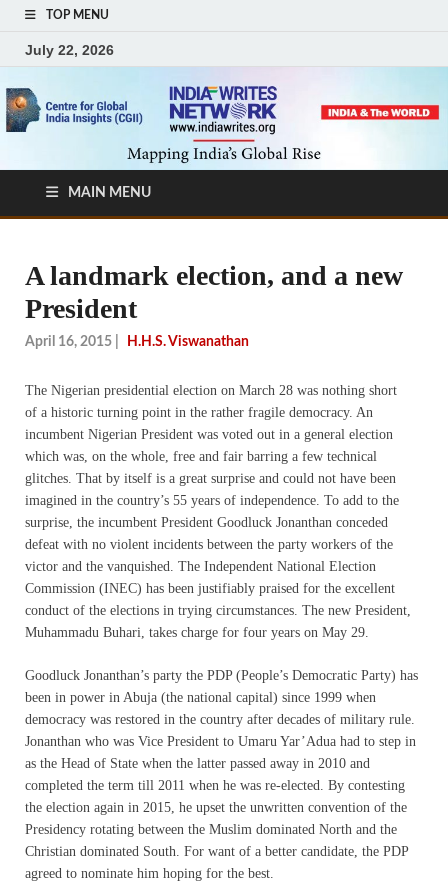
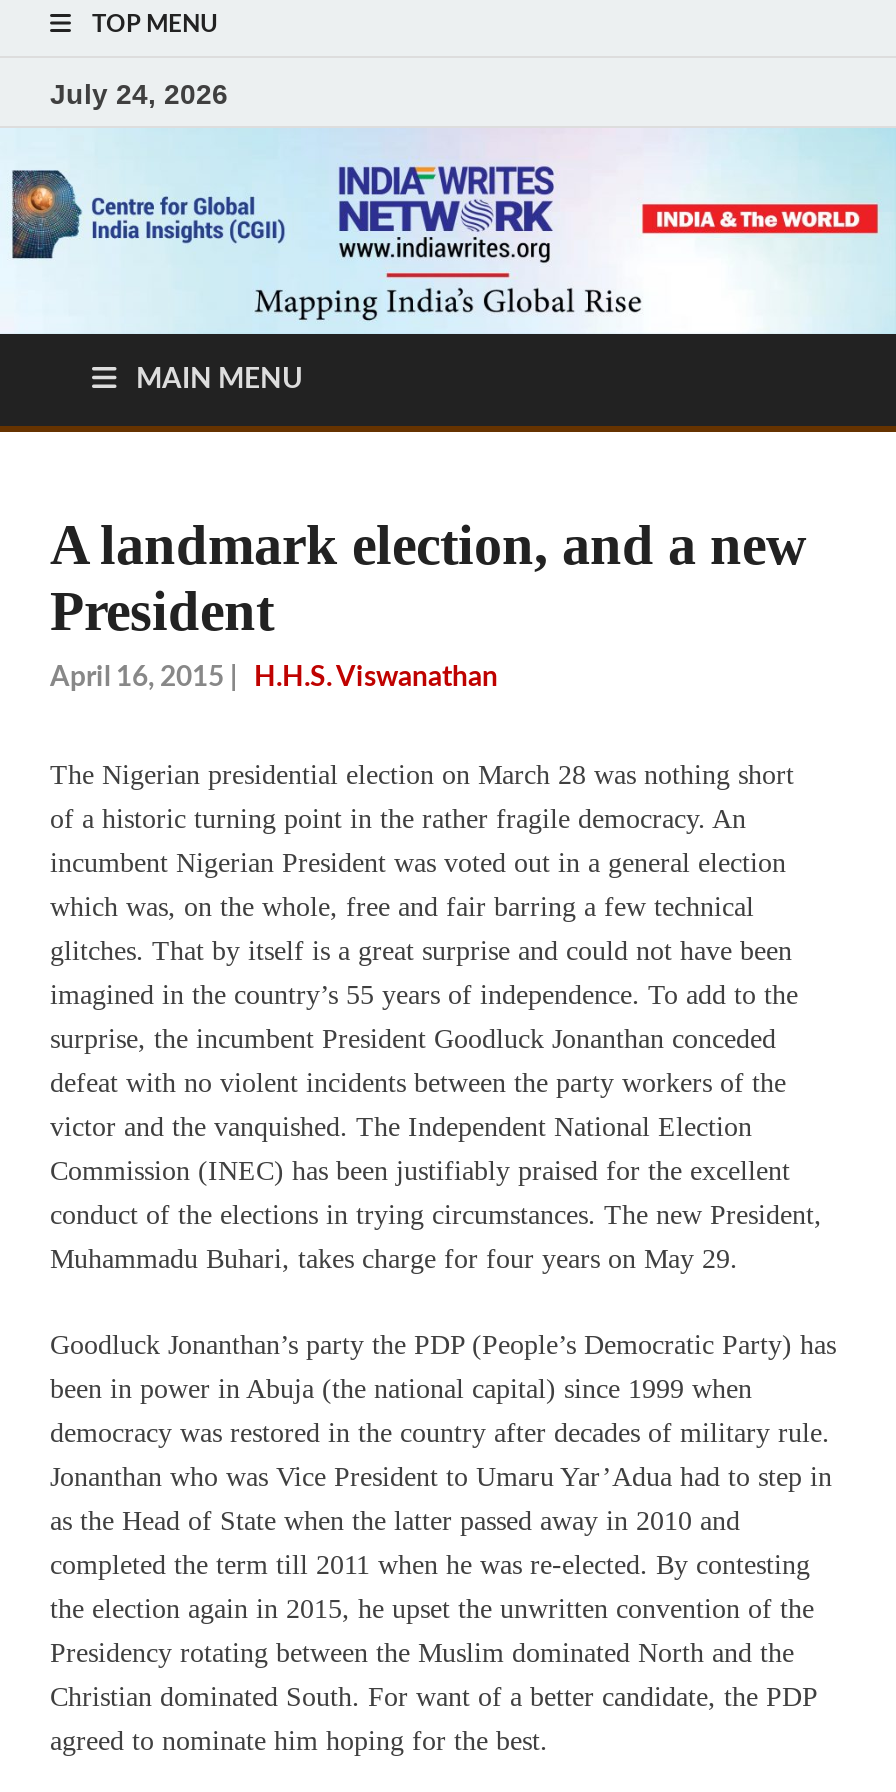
- July 22, 2026
+ July 24, 2026
